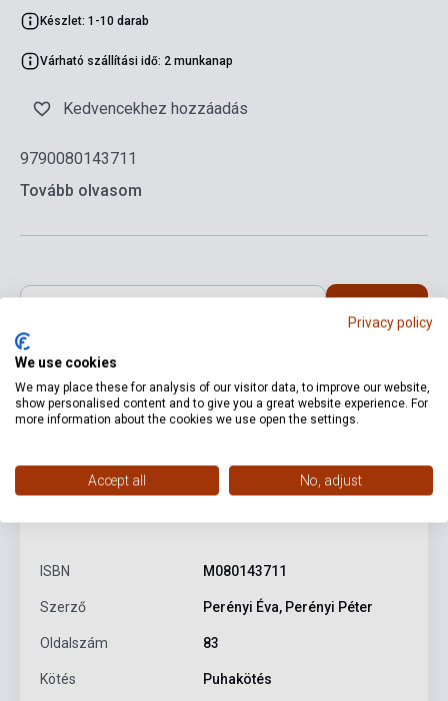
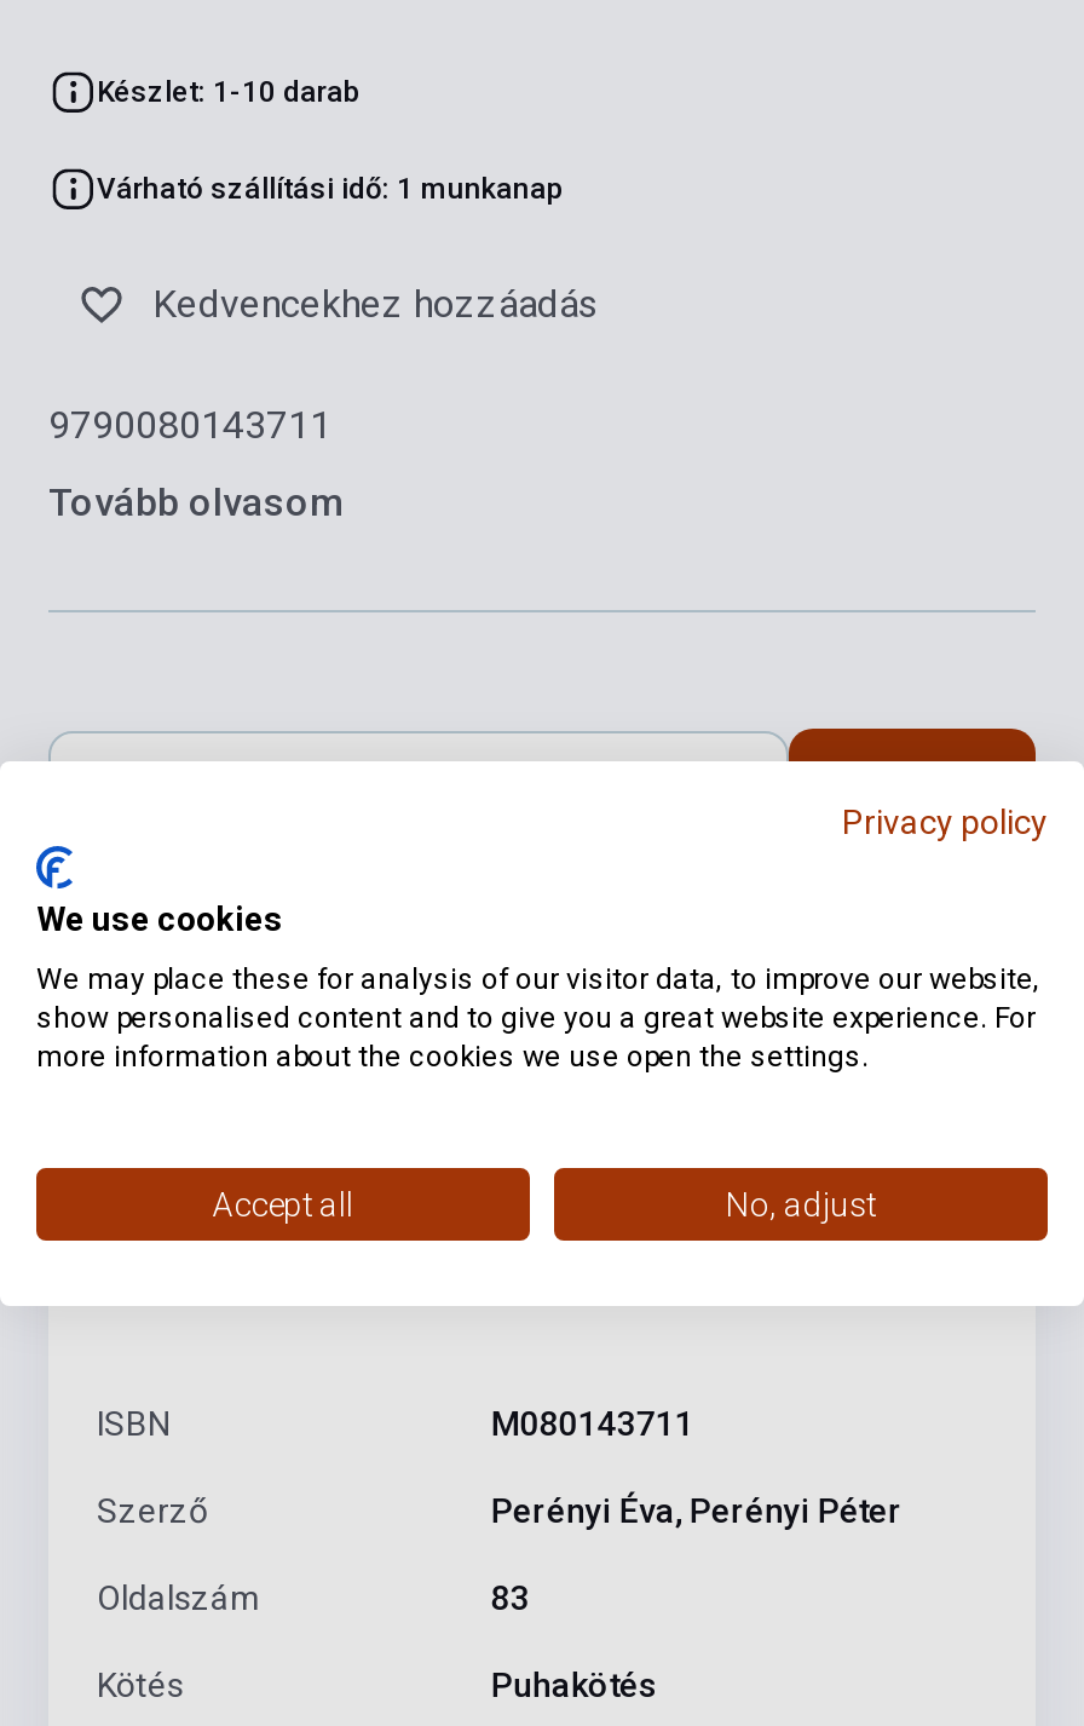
- Várható szállítási idő: 2 munkanap
+ Várható szállítási idő: 1 munkanap
